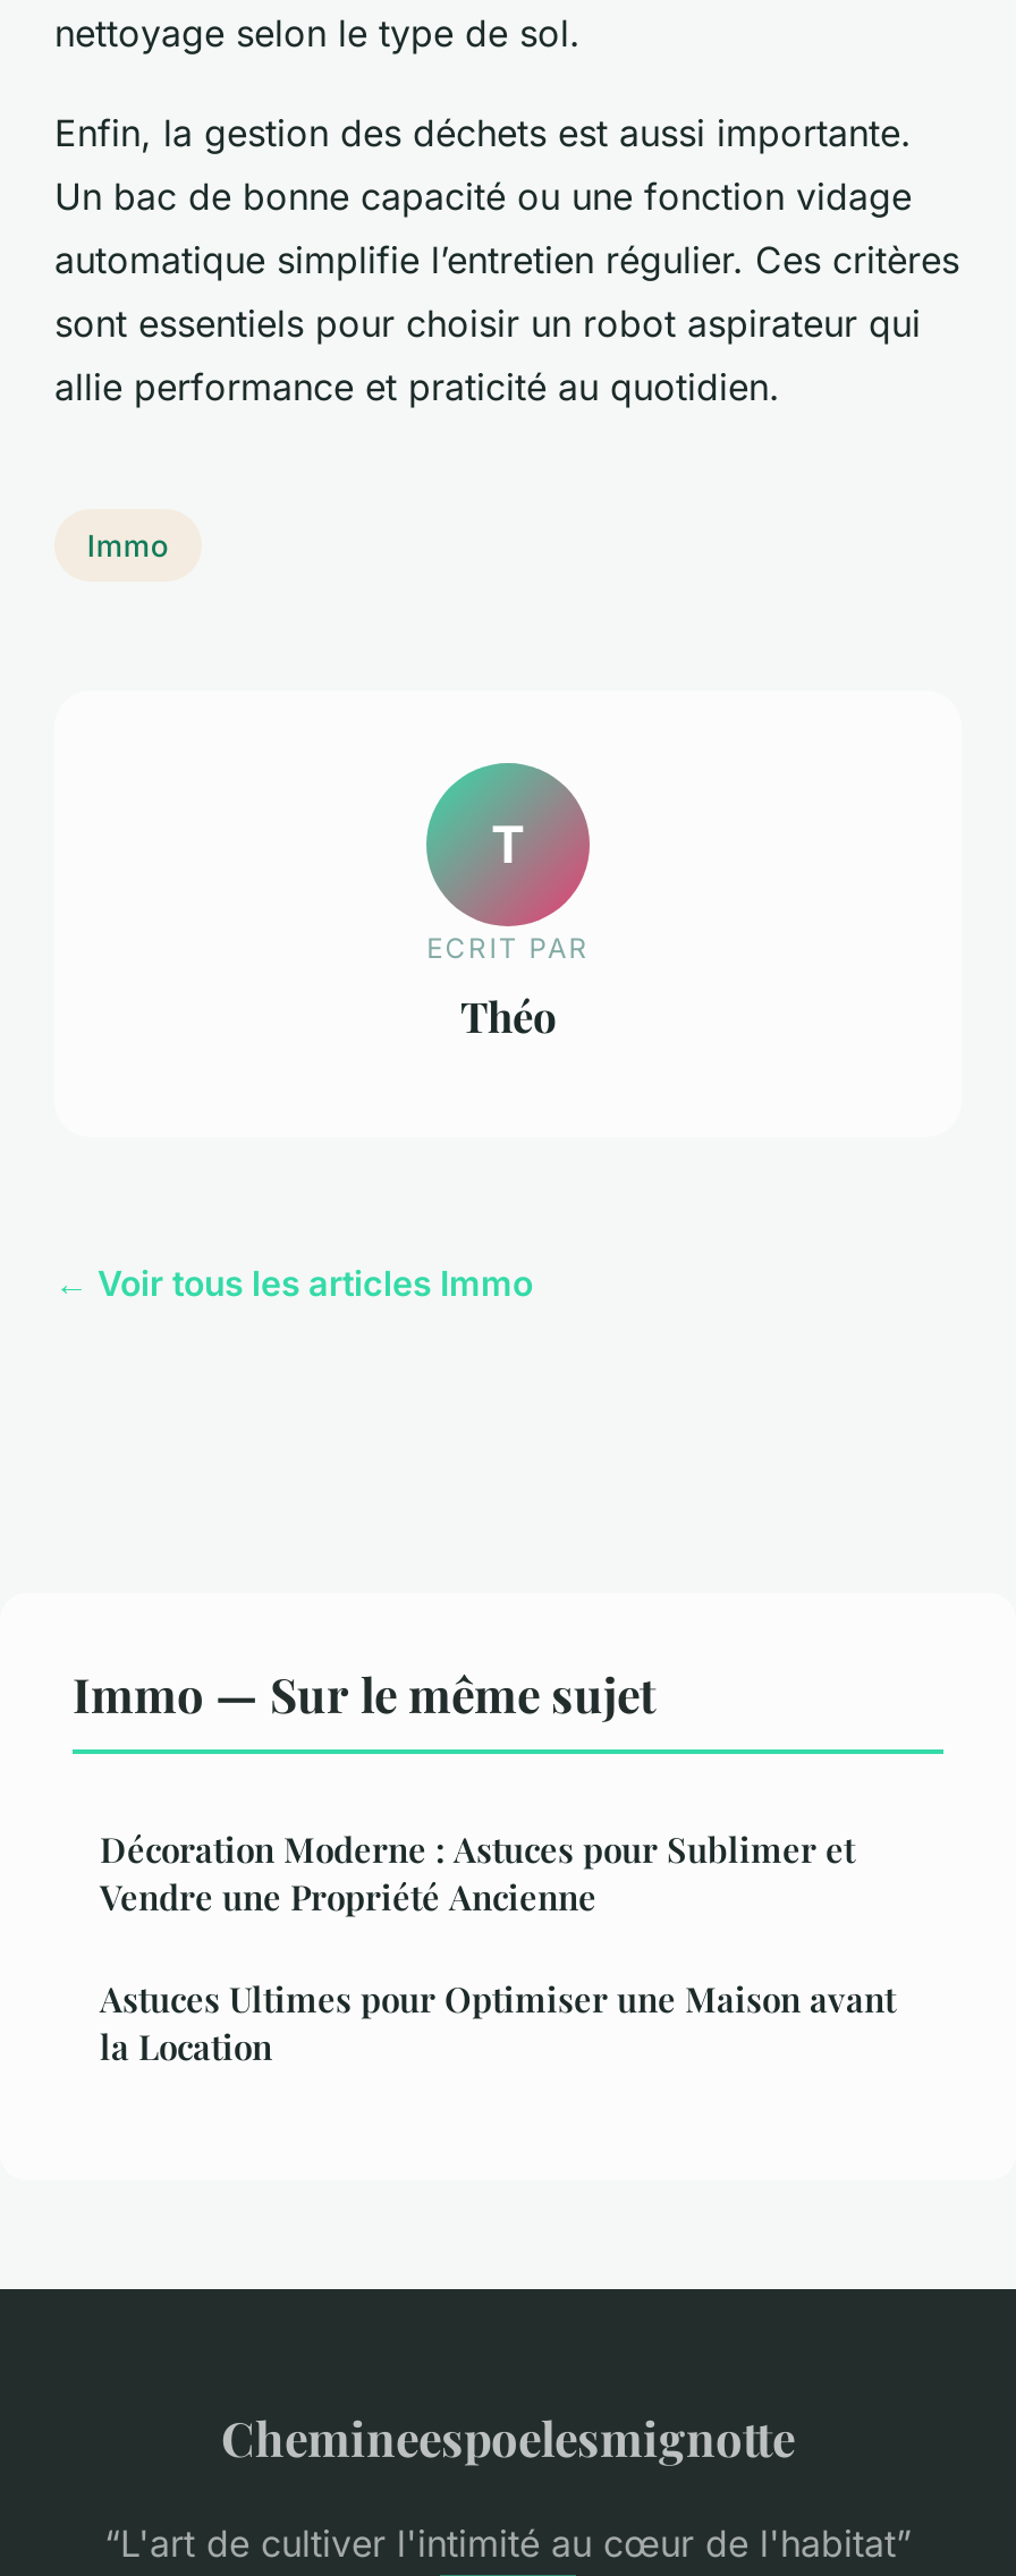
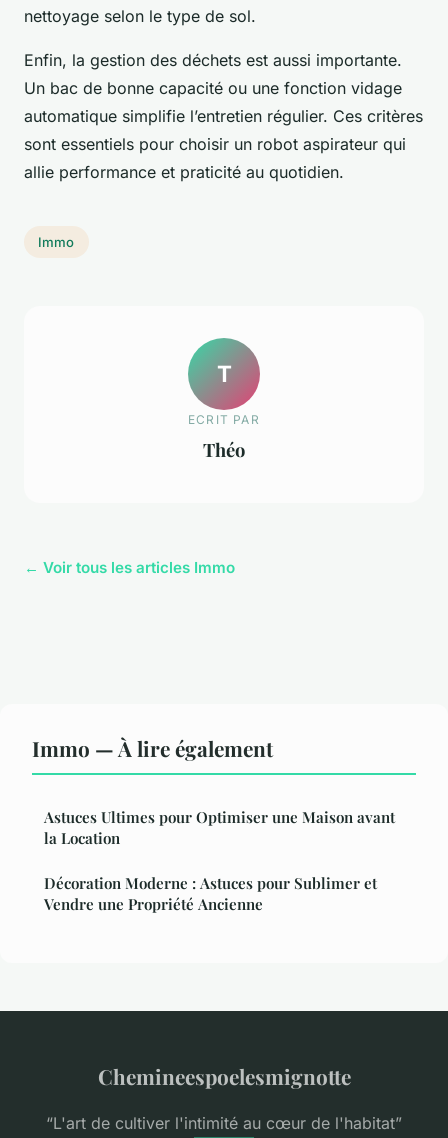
- Immo — Sur le même sujet
+ Immo — À lire également

moved down: Décoration Moderne : Astuces pour Sublimer et | Vendre une Propriété Ancienne

moved up: Astuces Ultimes pour Optimiser une Maison avant | la Location
